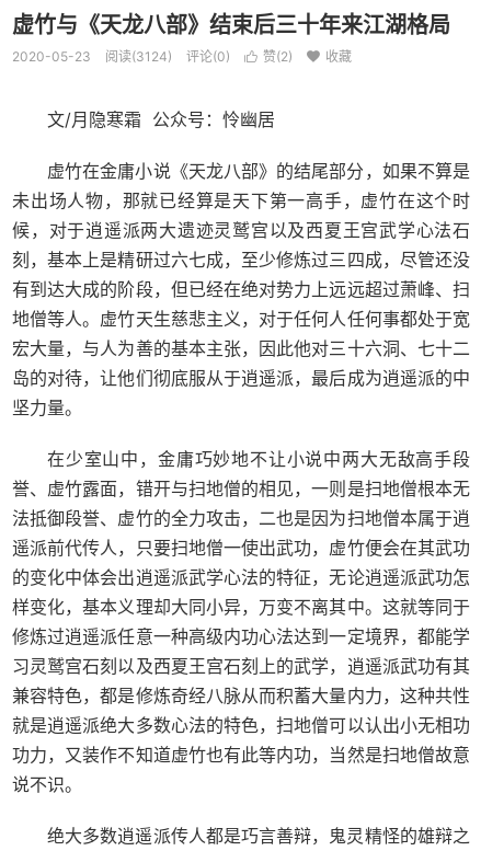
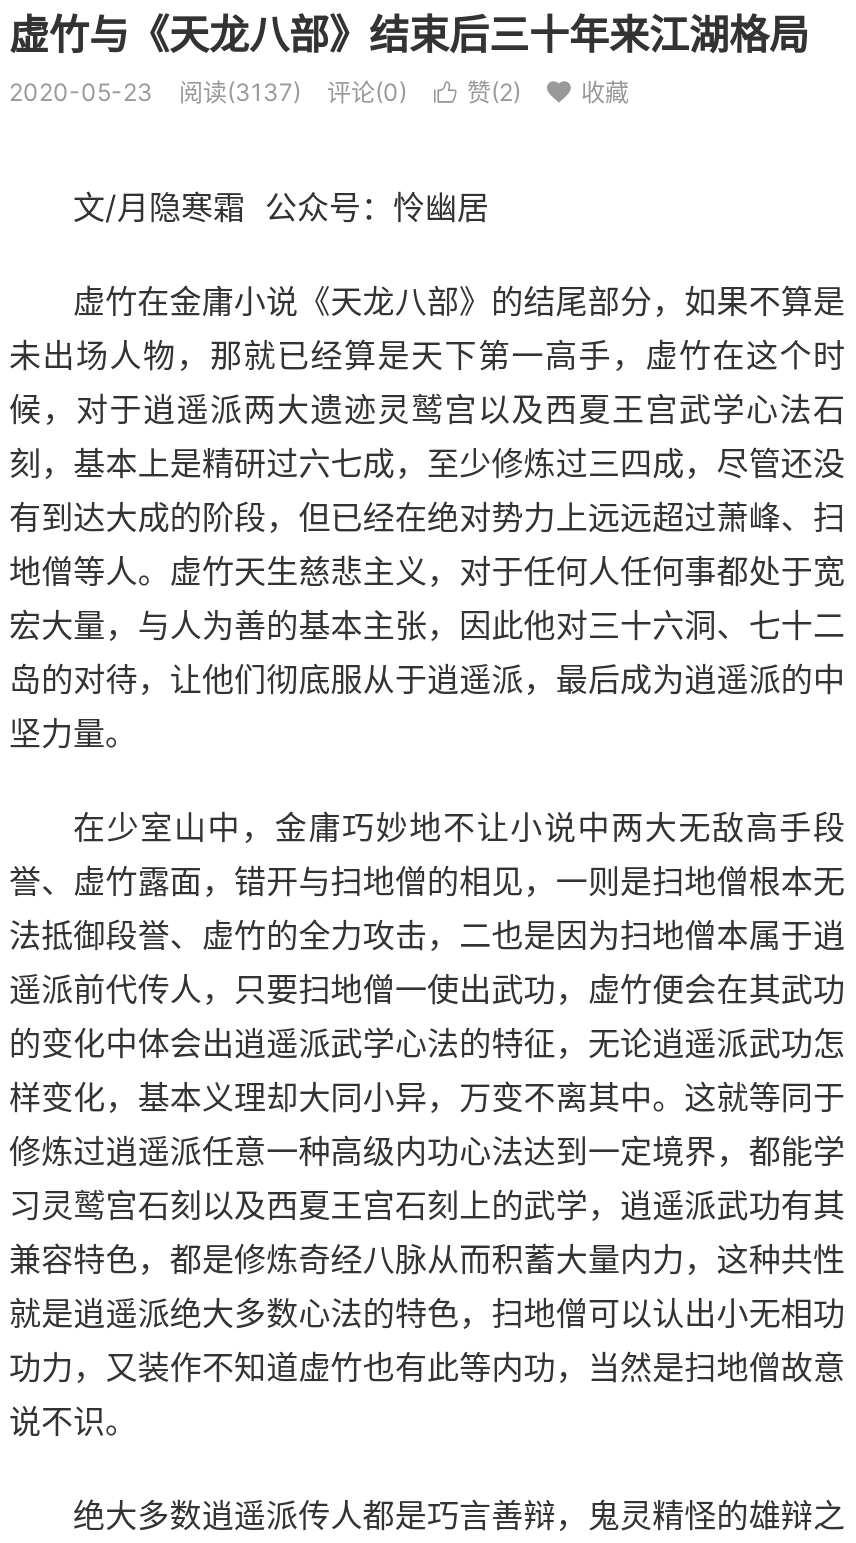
- 阅读(3124)
+ 阅读(3137)
